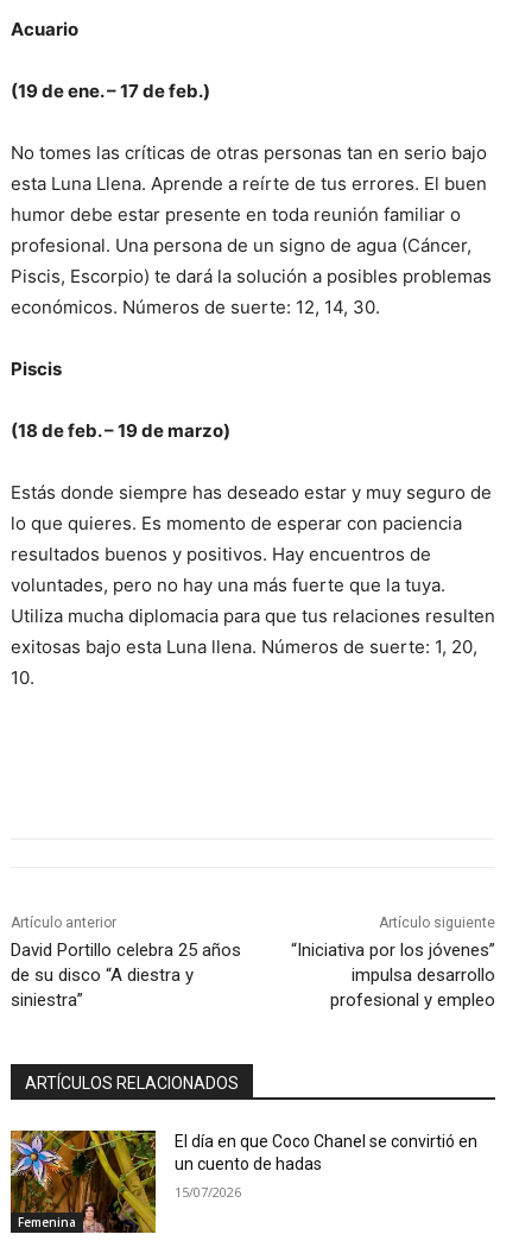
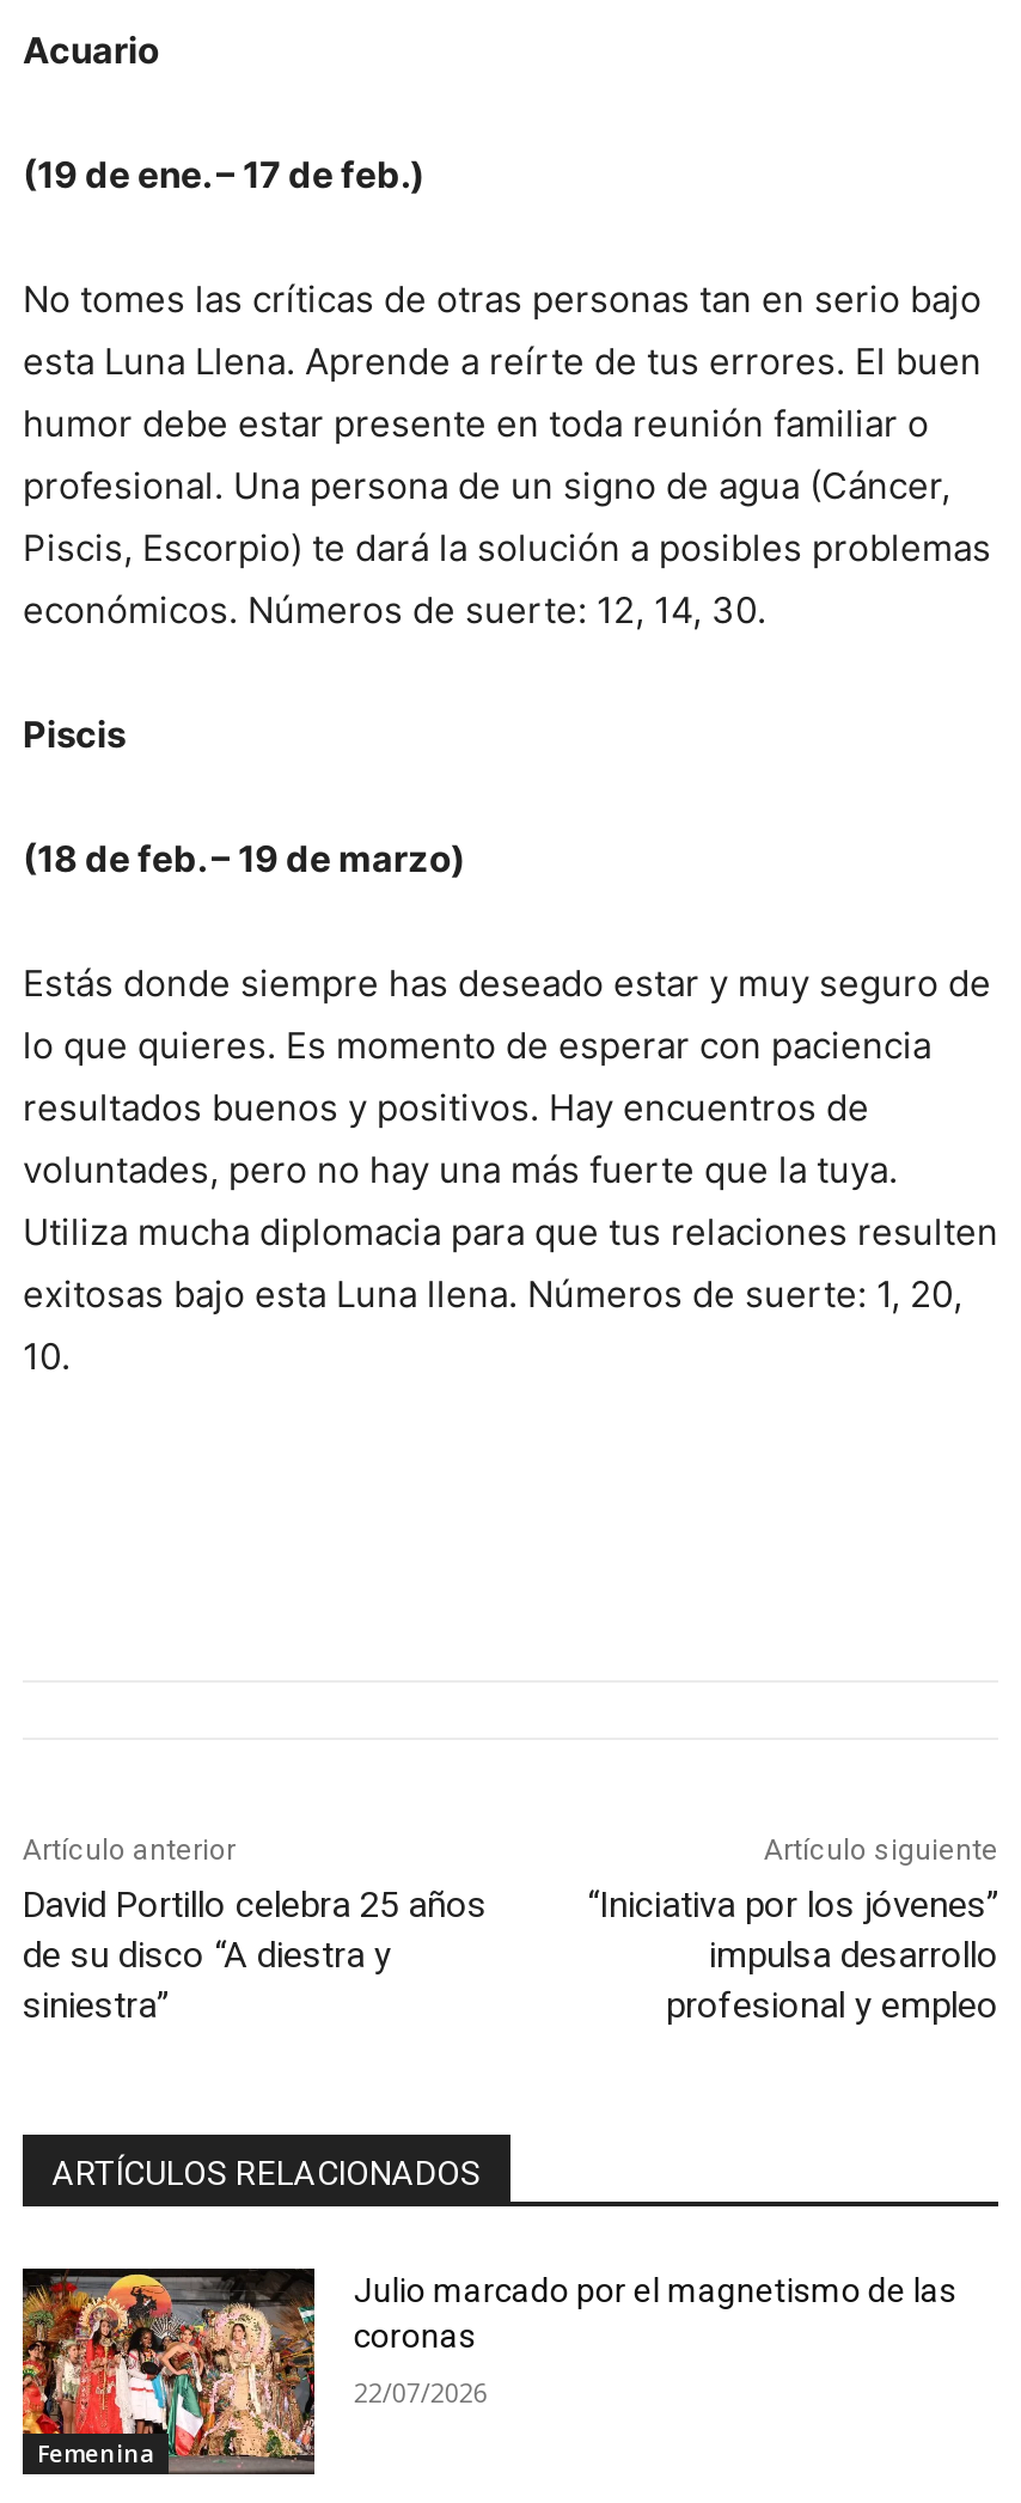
- [image]
- El día en que Coco Chanel se convirtió en
- un cuento de hadas
+ [image]
+ Julio marcado por el magnetismo de las
+ coronas

- 15/07/2026
+ 22/07/2026
